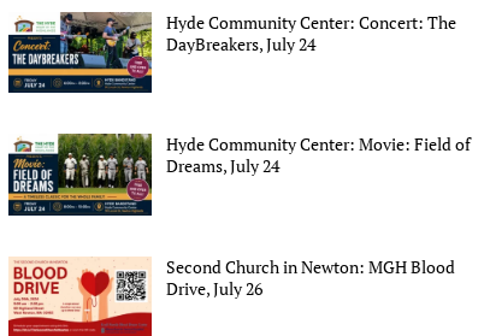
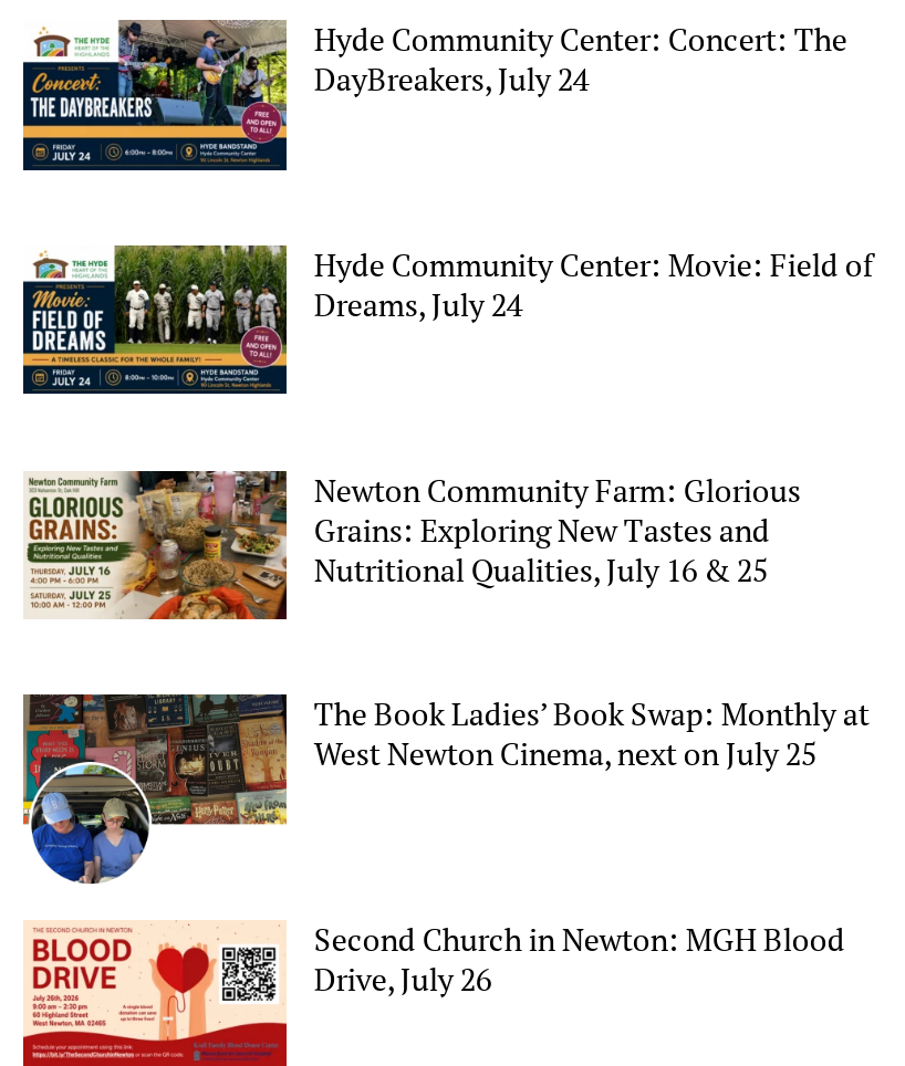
+ [image]

+ [image]
+ Newton Community Farm: Glorious
+ Grains: Exploring New Tastes and
+ Nutritional Qualities, July 16 & 25
+ The Book Ladies’ Book Swap: Monthly at
+ West Newton Cinema, next on July 25
